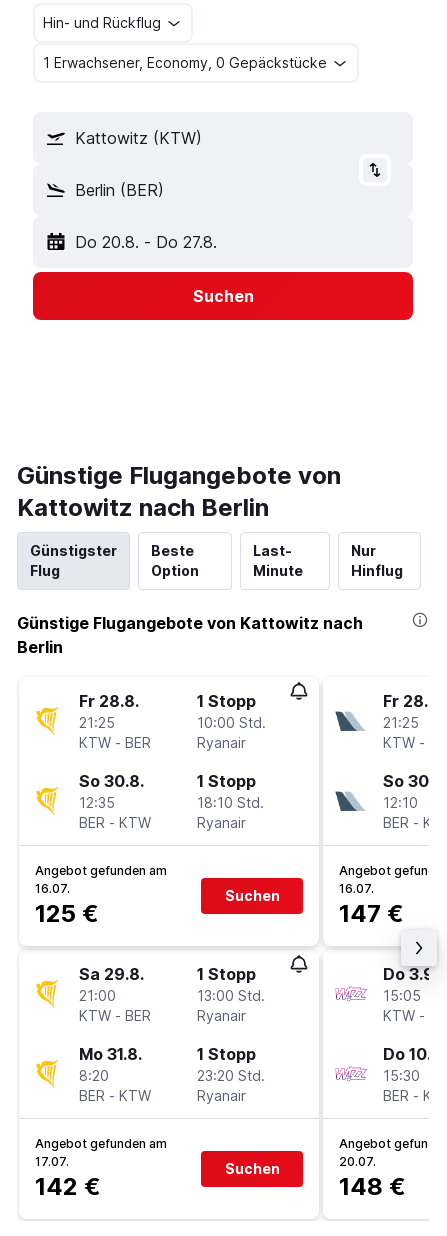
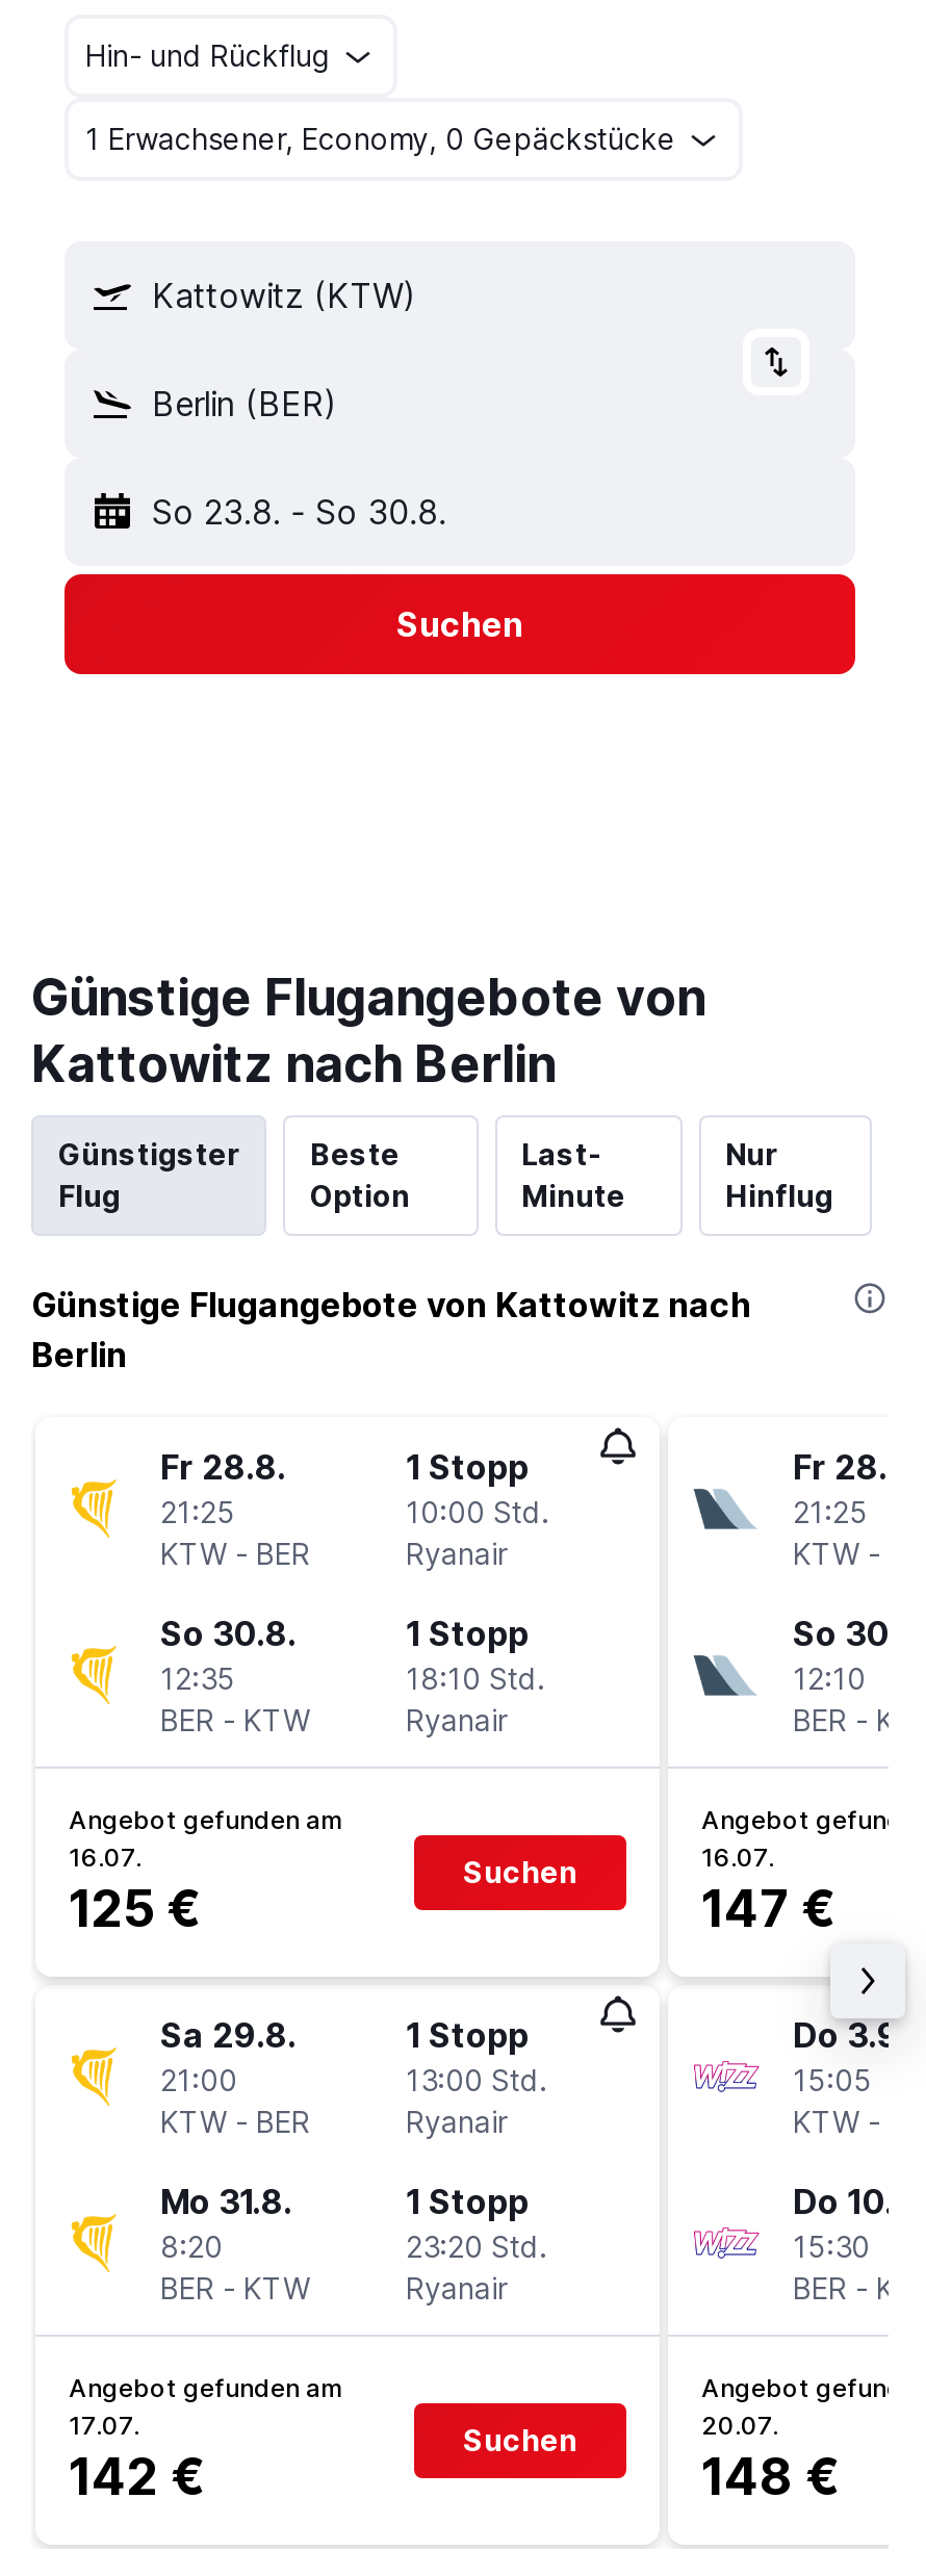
- Do 20.8. - Do 27.8.
+ So 23.8. - So 30.8.
